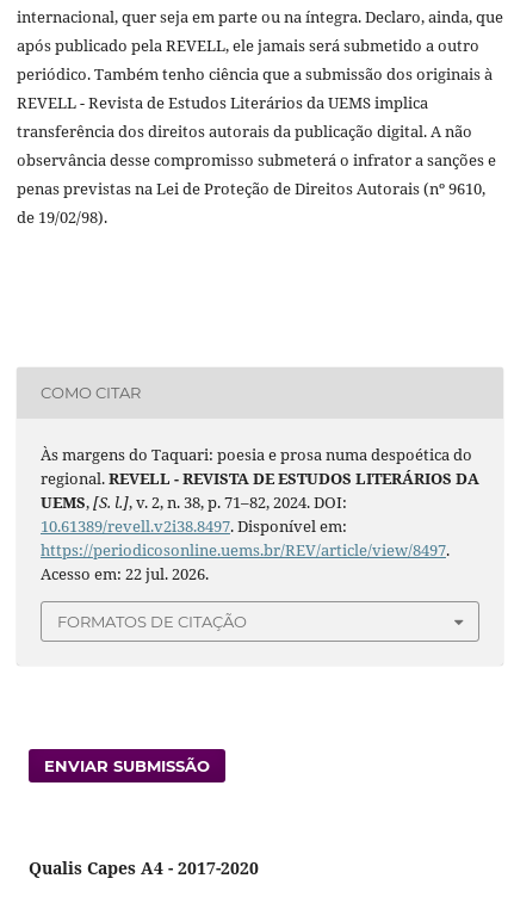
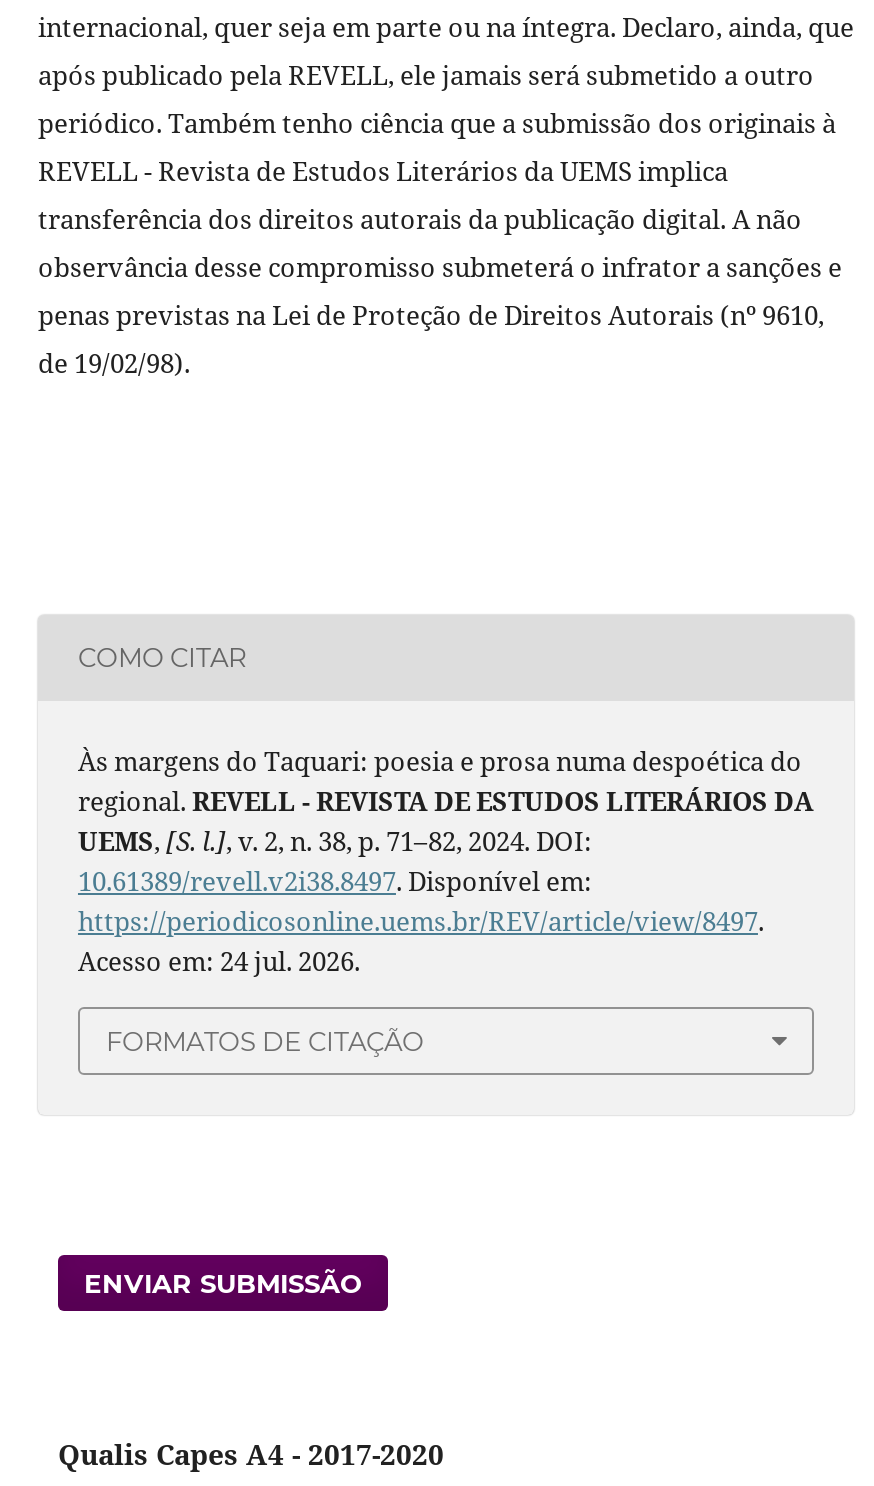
- Acesso em: 22 jul. 2026.
+ Acesso em: 24 jul. 2026.
